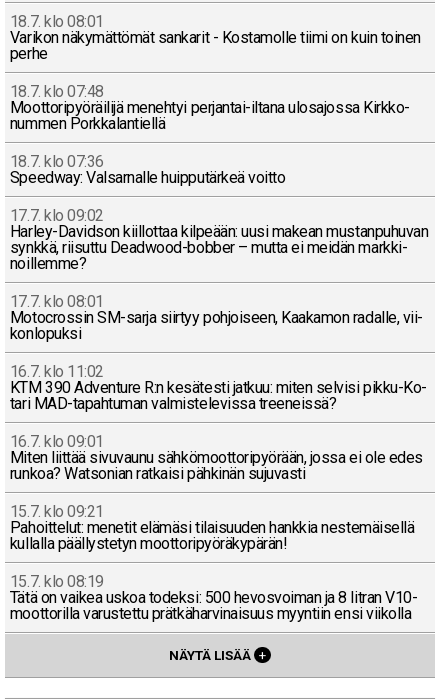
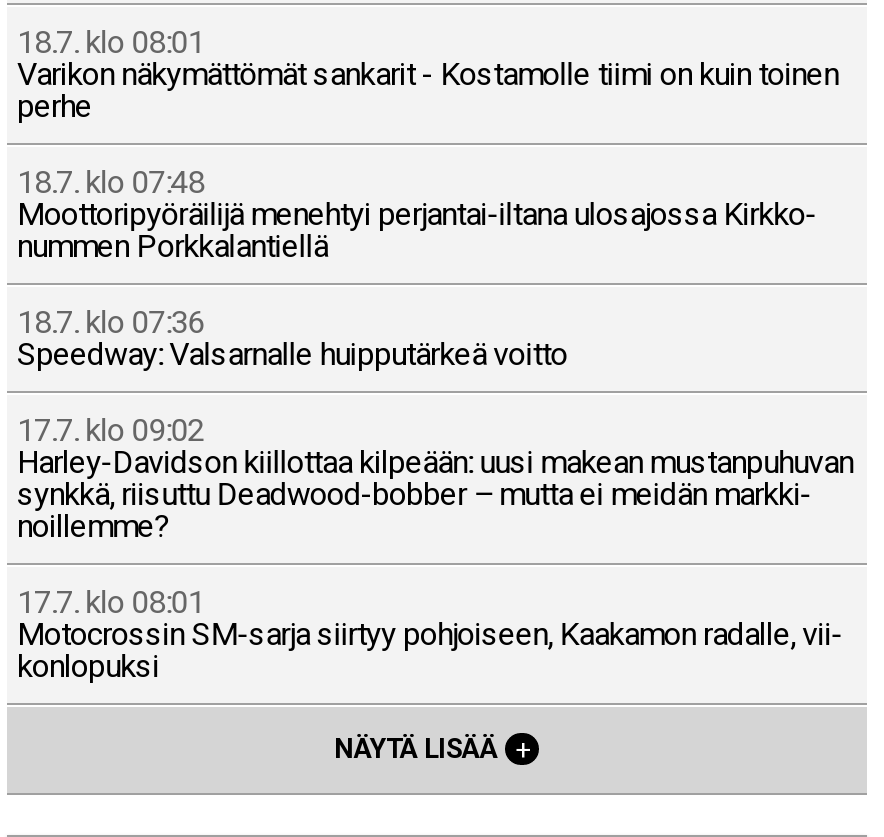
- 16.7. klo 11:02
- KTM 390 Adventure R:n kesätesti jatkuu: miten selvisi pikku-Ko
- tari MAD-tapahtuman valmistelevissa treeneissä?
- 16.7. klo 09:01
- Miten liittää sivuvaunu sähkömoottoripyörään, jossa ei ole edes
- runkoa? Watsonian ratkaisi pähkinän sujuvasti
- 15.7. klo 09:21
- Pahoittelut: menetit elämäsi tilaisuuden hankkia nestemäisellä
- kullalla päällystetyn moottoripyöräkypärän!
- 15.7. klo 08:19
- Tätä on vaikea uskoa todeksi: 500 hevosvoiman ja 8 litran V10-
- moottorilla varustettu prätkäharvinaisuus myyntiin ensi viikolla
